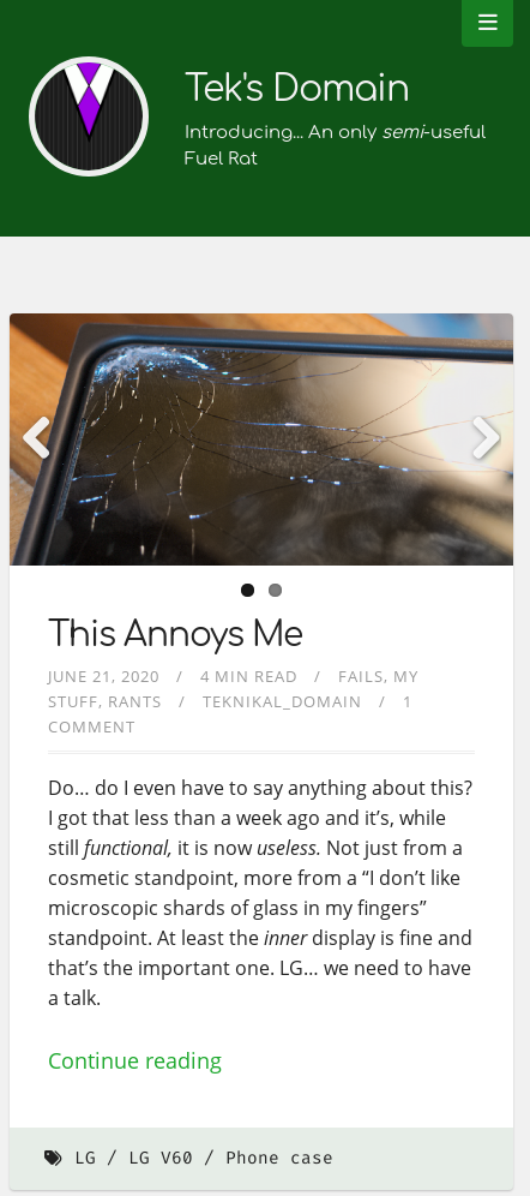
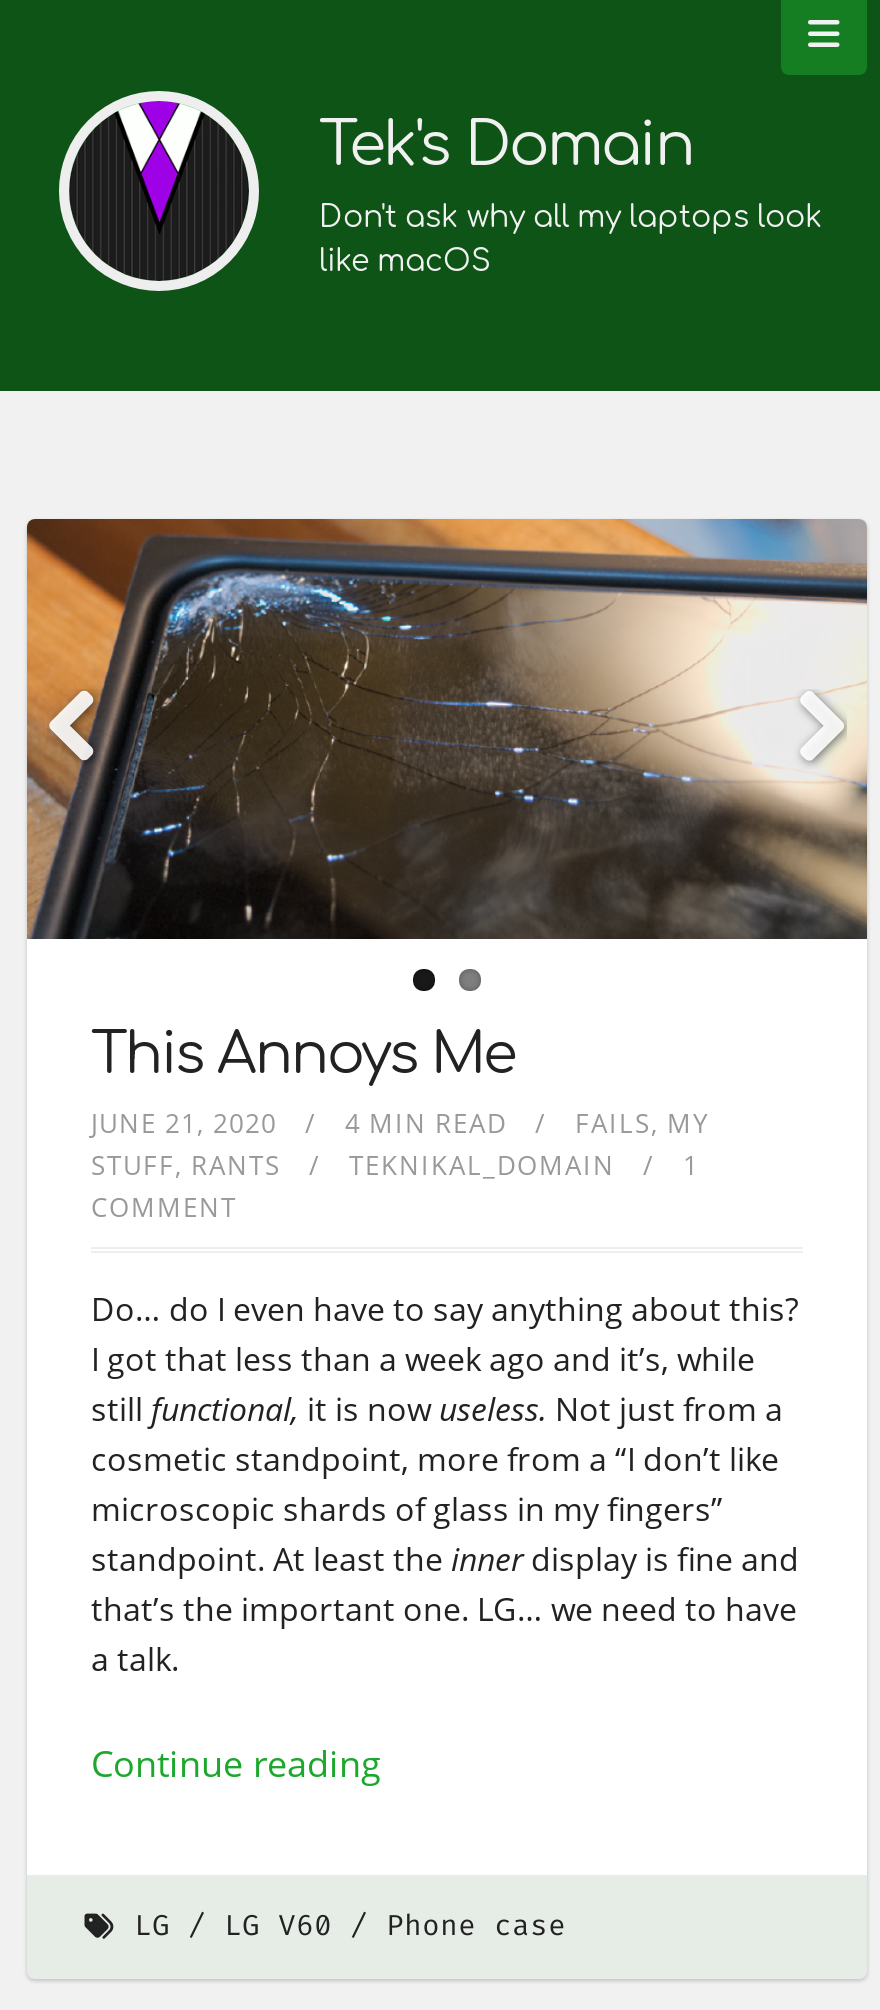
- Introducing... An only semi-useful
- Fuel Rat
+ Don't ask why all my laptops look
+ like macOS
